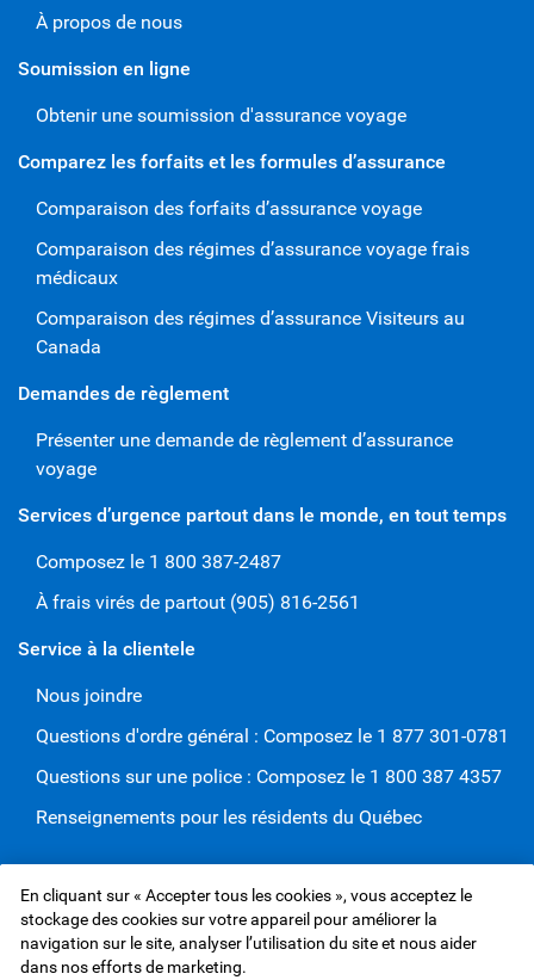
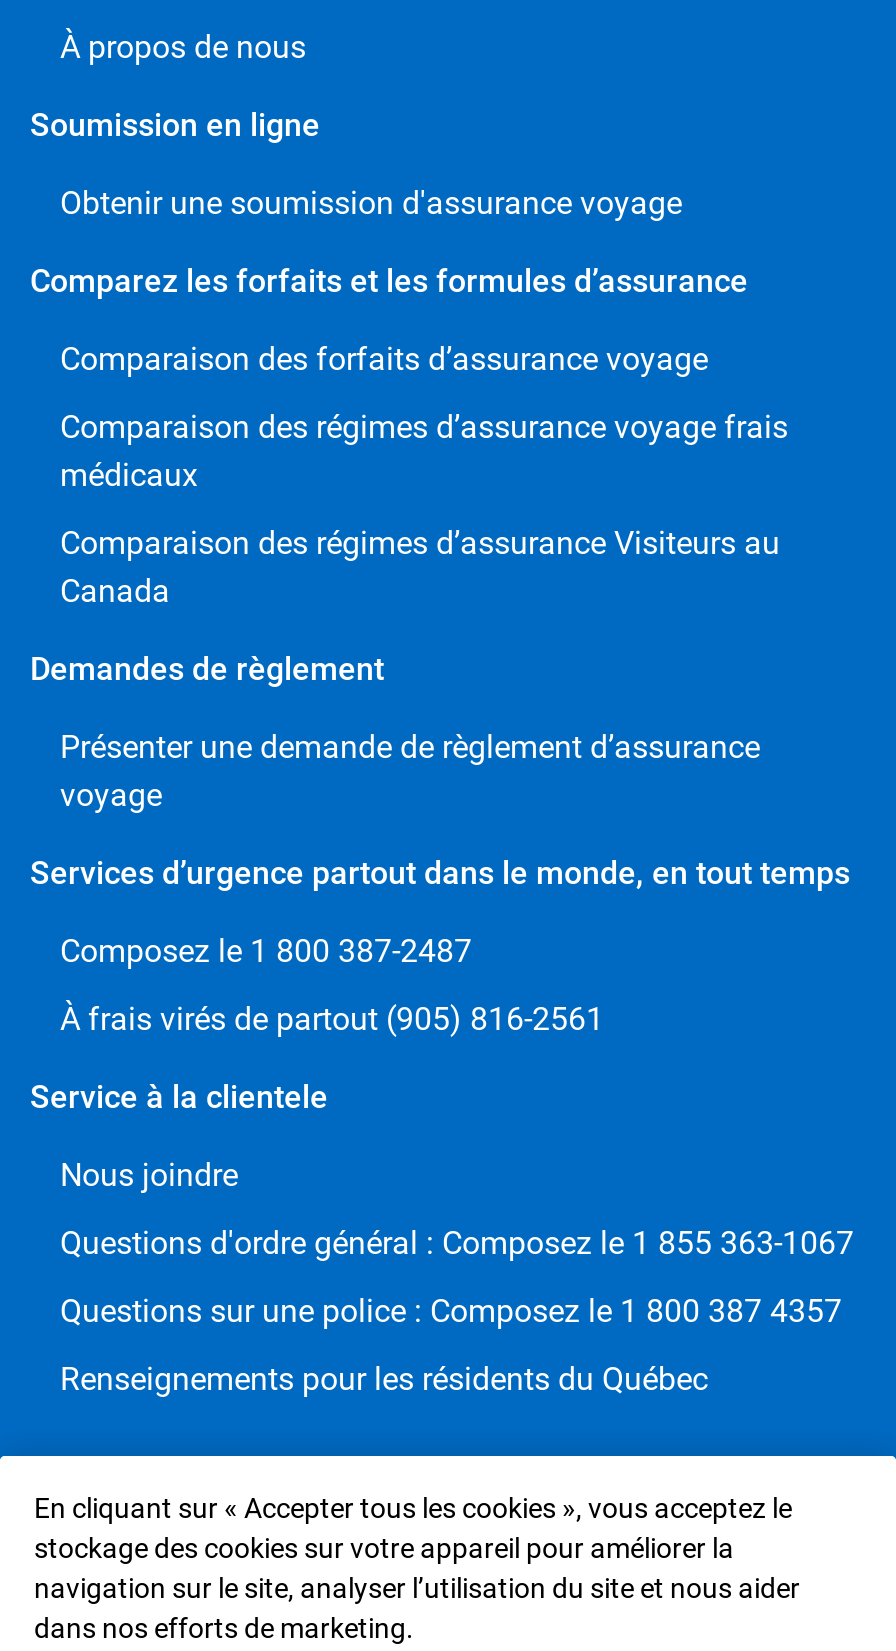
- Questions d'ordre général : Composez le 1 877 301-0781
+ Questions d'ordre général : Composez le 1 855 363-1067
